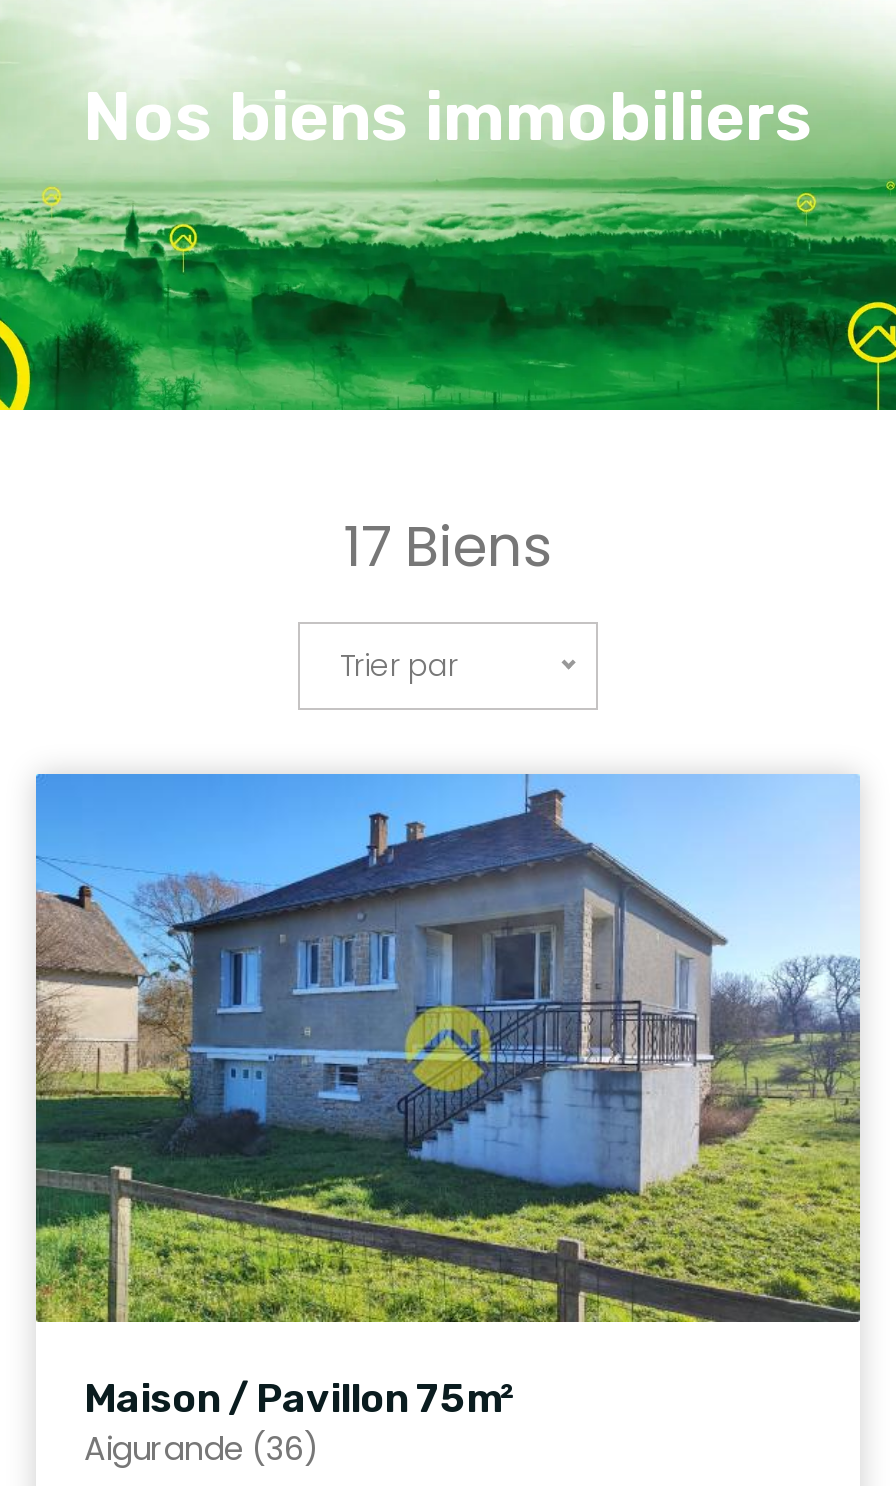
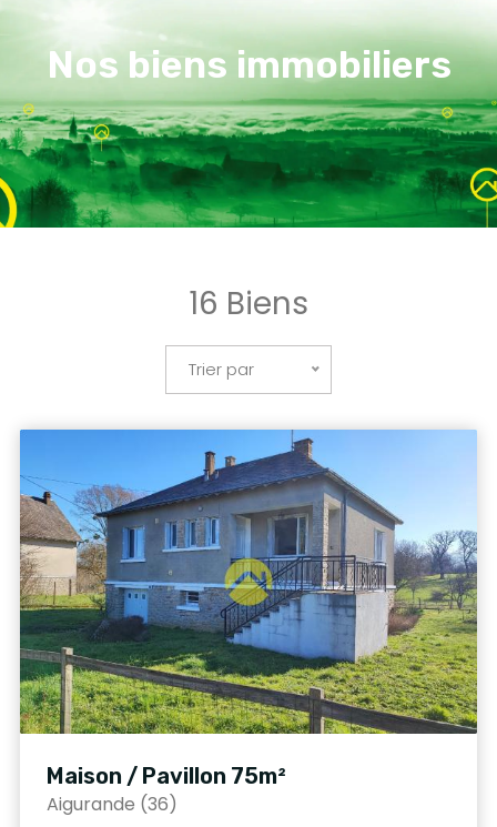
- 17 Biens
+ 16 Biens
